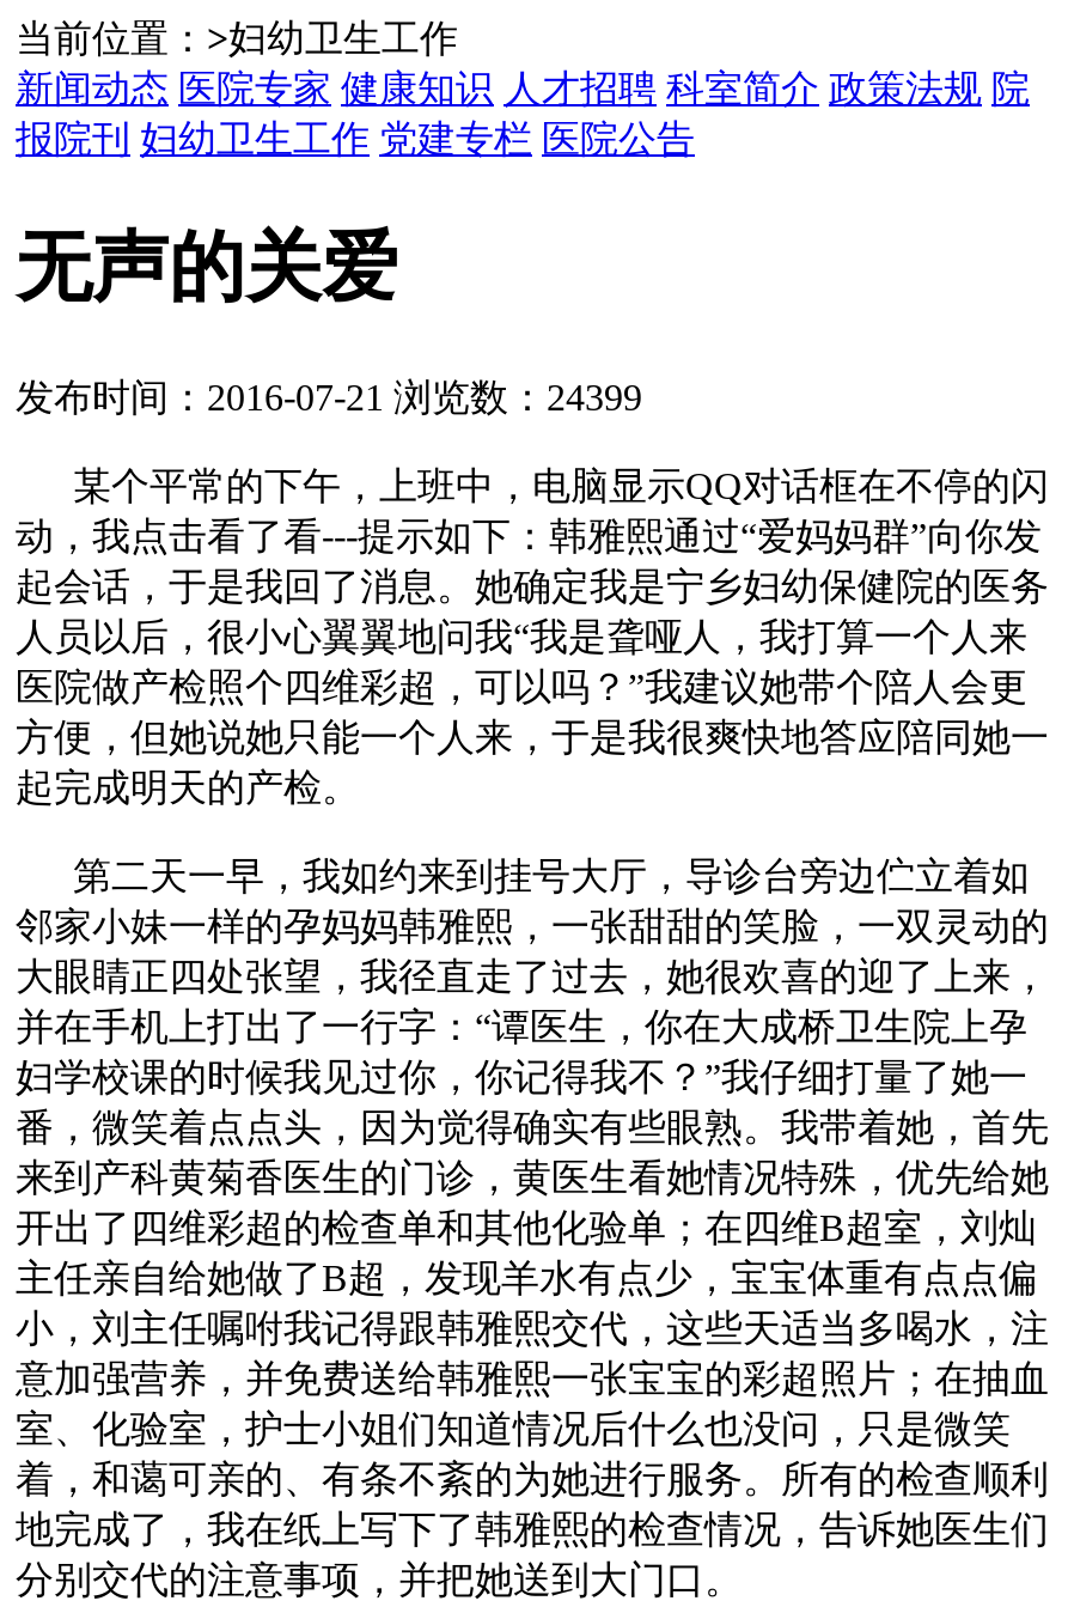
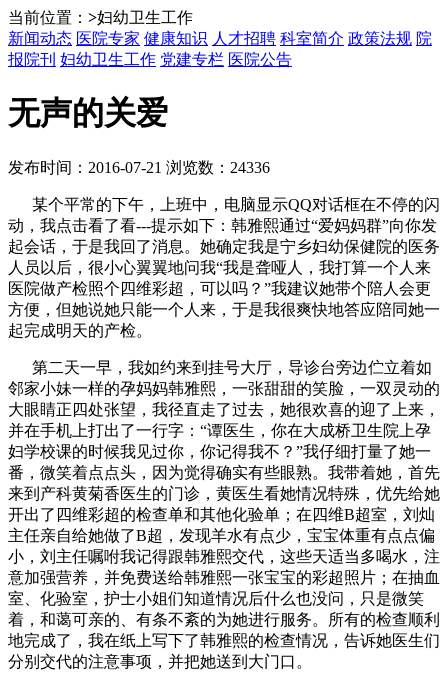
- 发布时间：2016-07-21 浏览数：24399
+ 发布时间：2016-07-21 浏览数：24336
